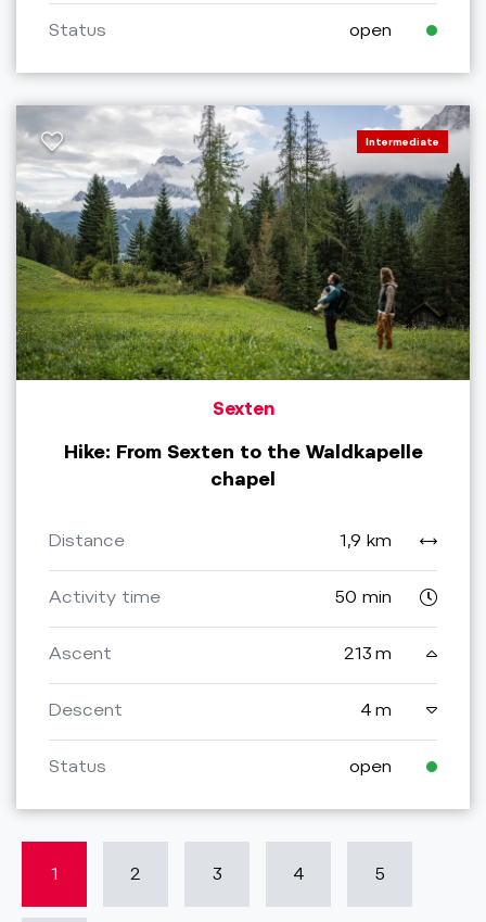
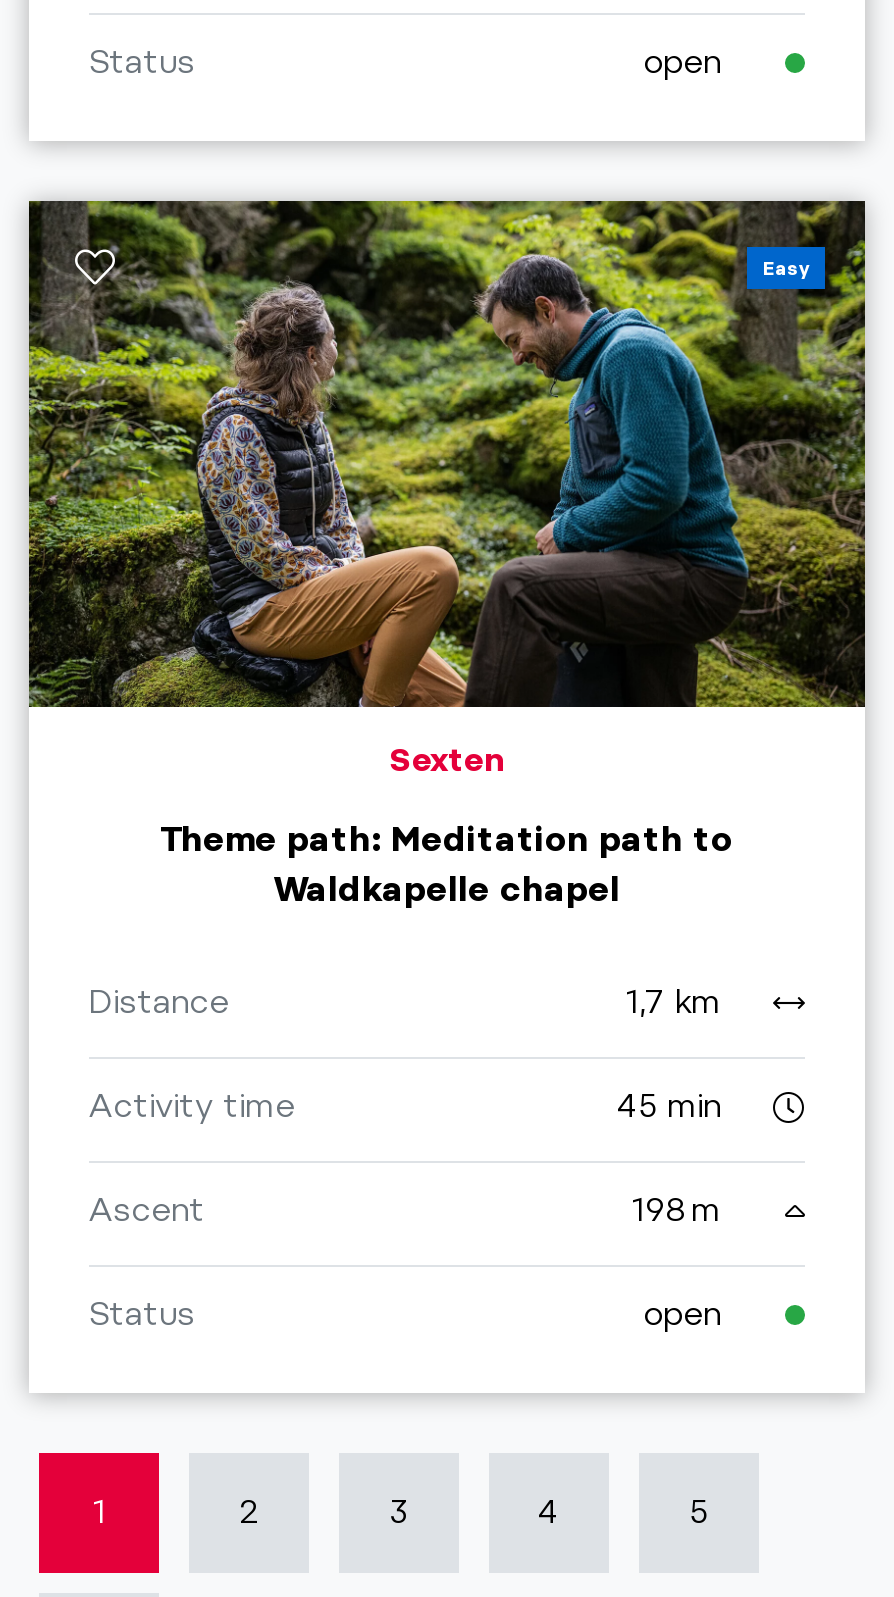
- [image]
- Intermediate
+ [image]
+ Easy

- Hike: From Sexten to the Waldkapelle
- chapel
+ Theme path: Meditation path to
+ Waldkapelle chapel

- 1,9 km
+ 1,7 km

- 50 min
+ 45 min

- 213 m
- Descent
- 4 m
+ 198 m
